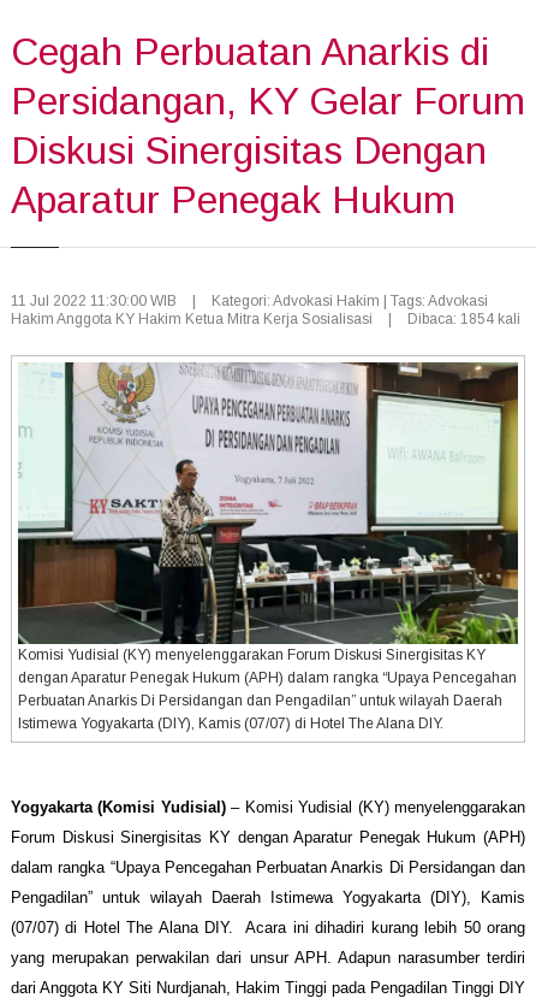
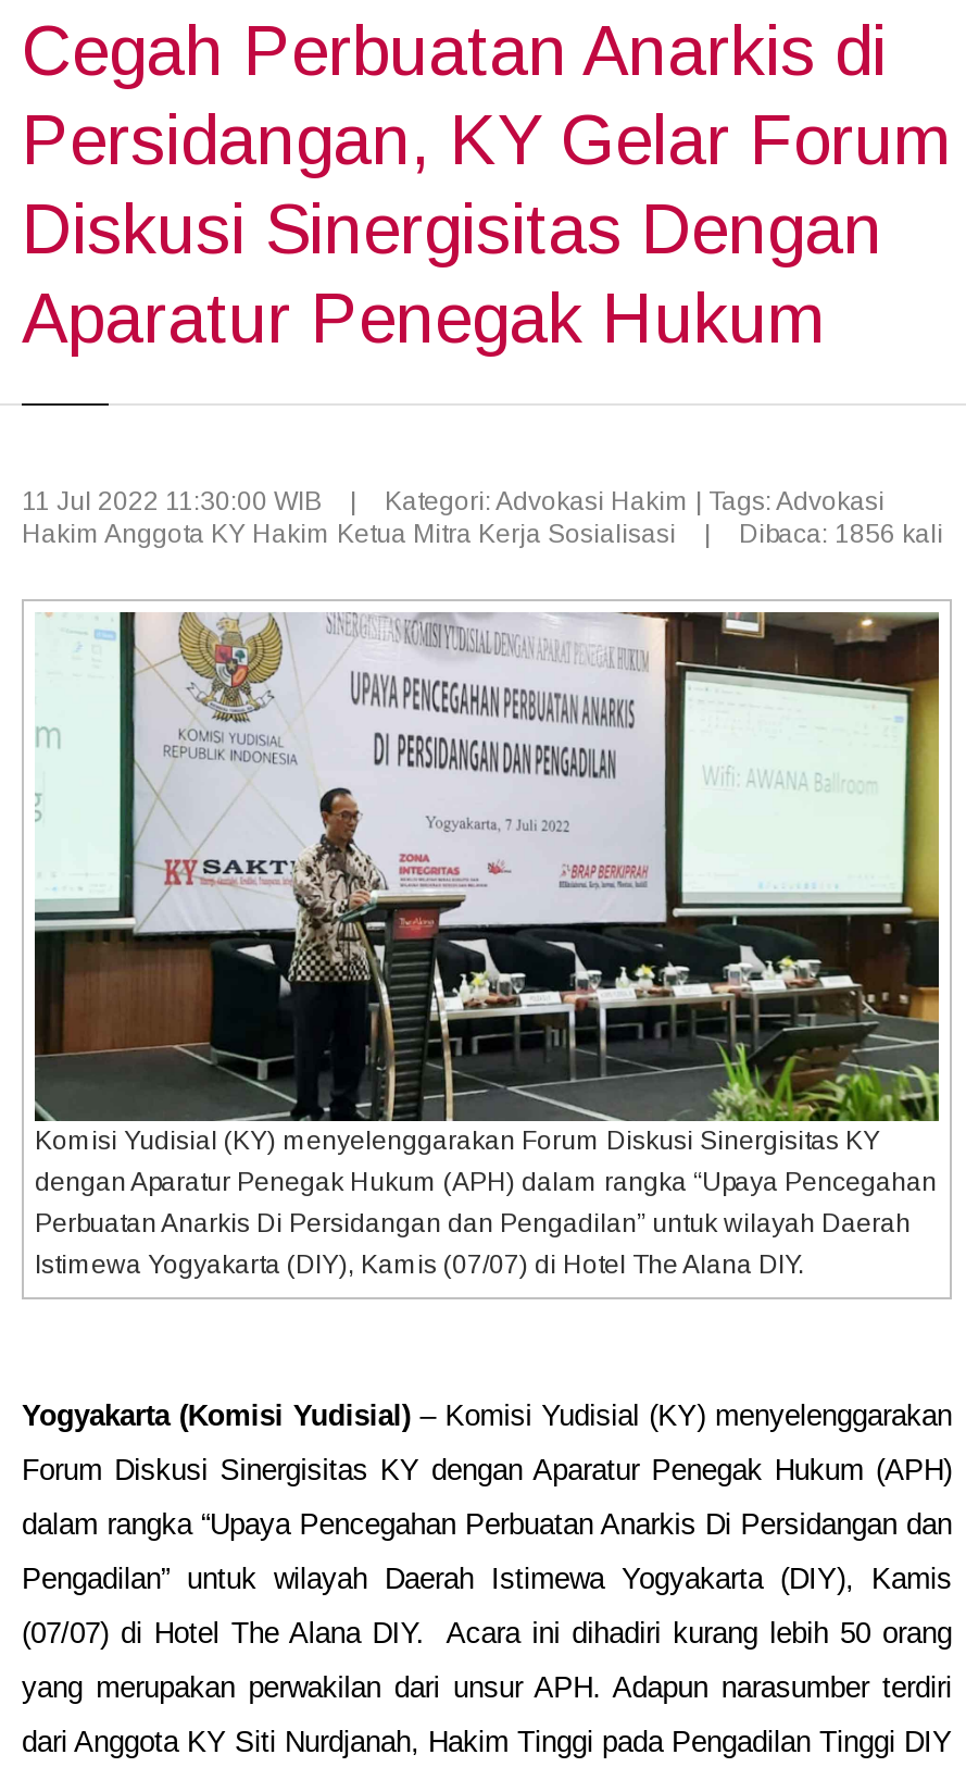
- Dibaca: 1854 kali
+ Dibaca: 1856 kali
